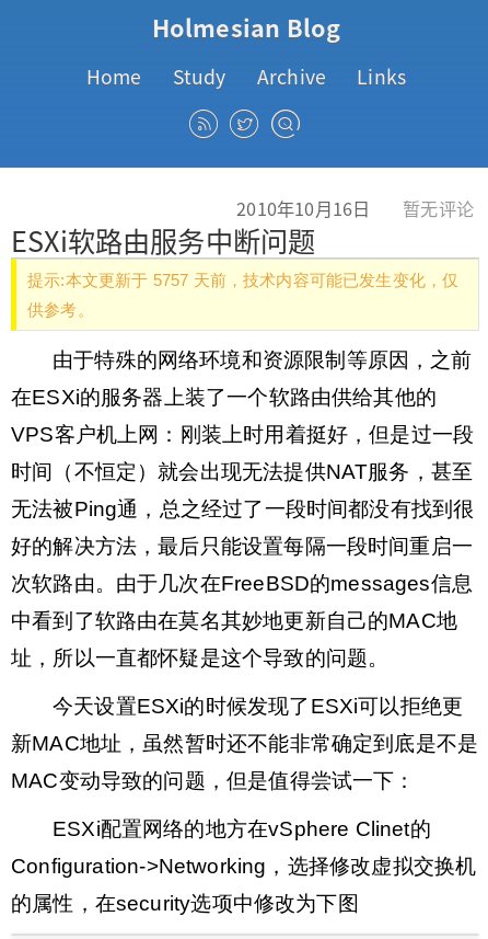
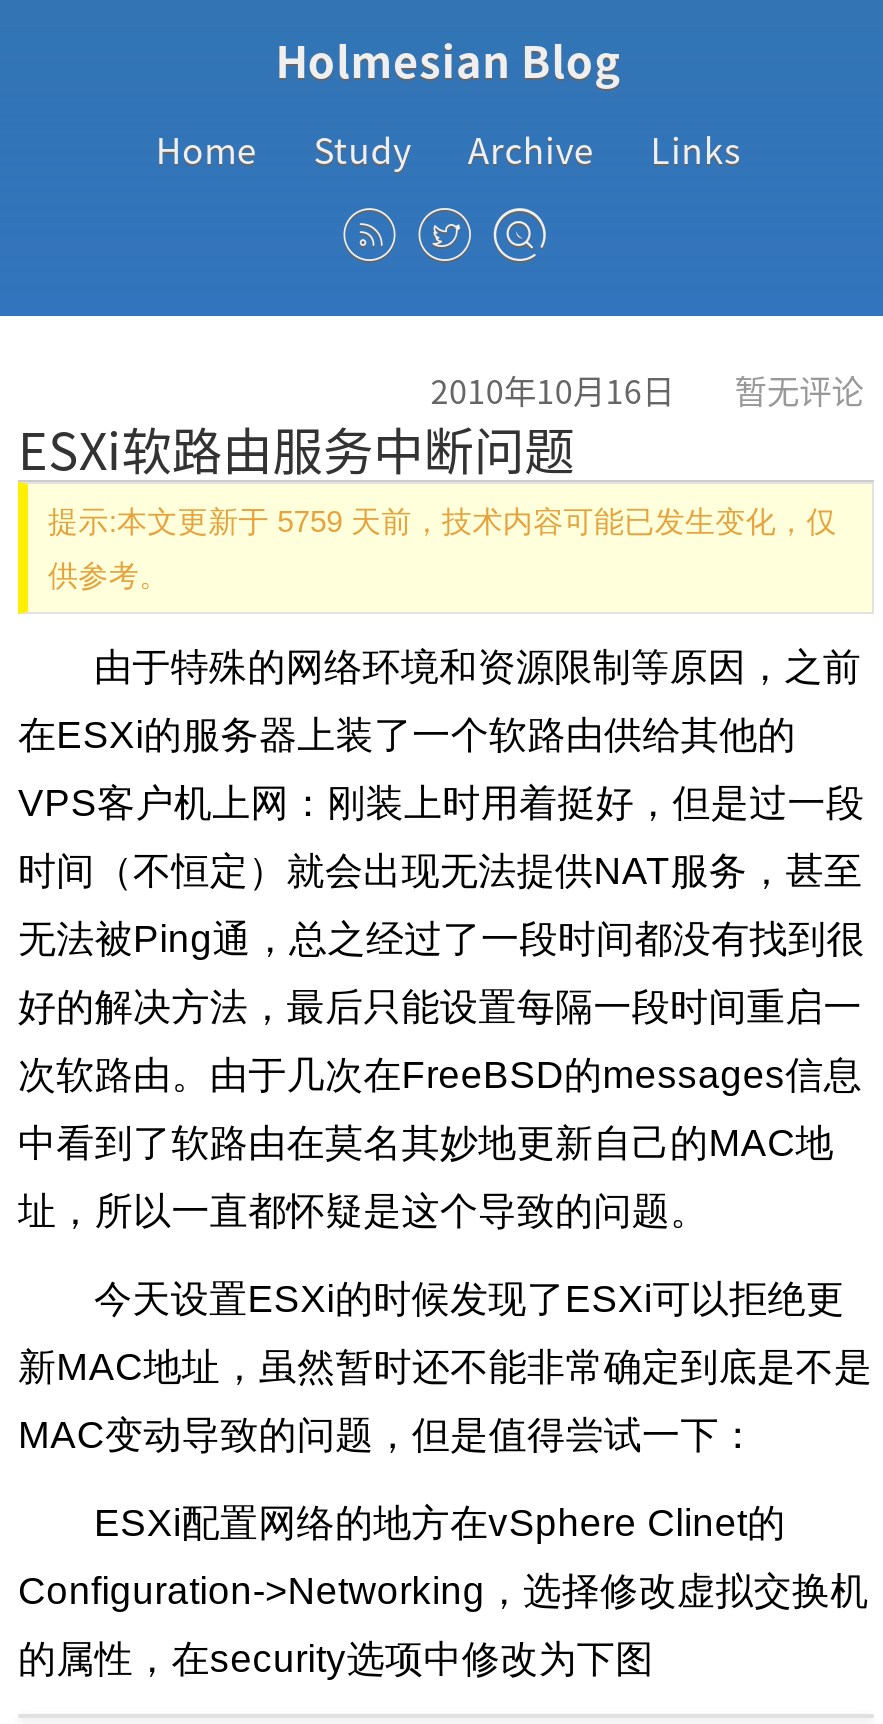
- 提示:本文更新于 5757 天前，技术内容可能已发生变化，仅
+ 提示:本文更新于 5759 天前，技术内容可能已发生变化，仅
